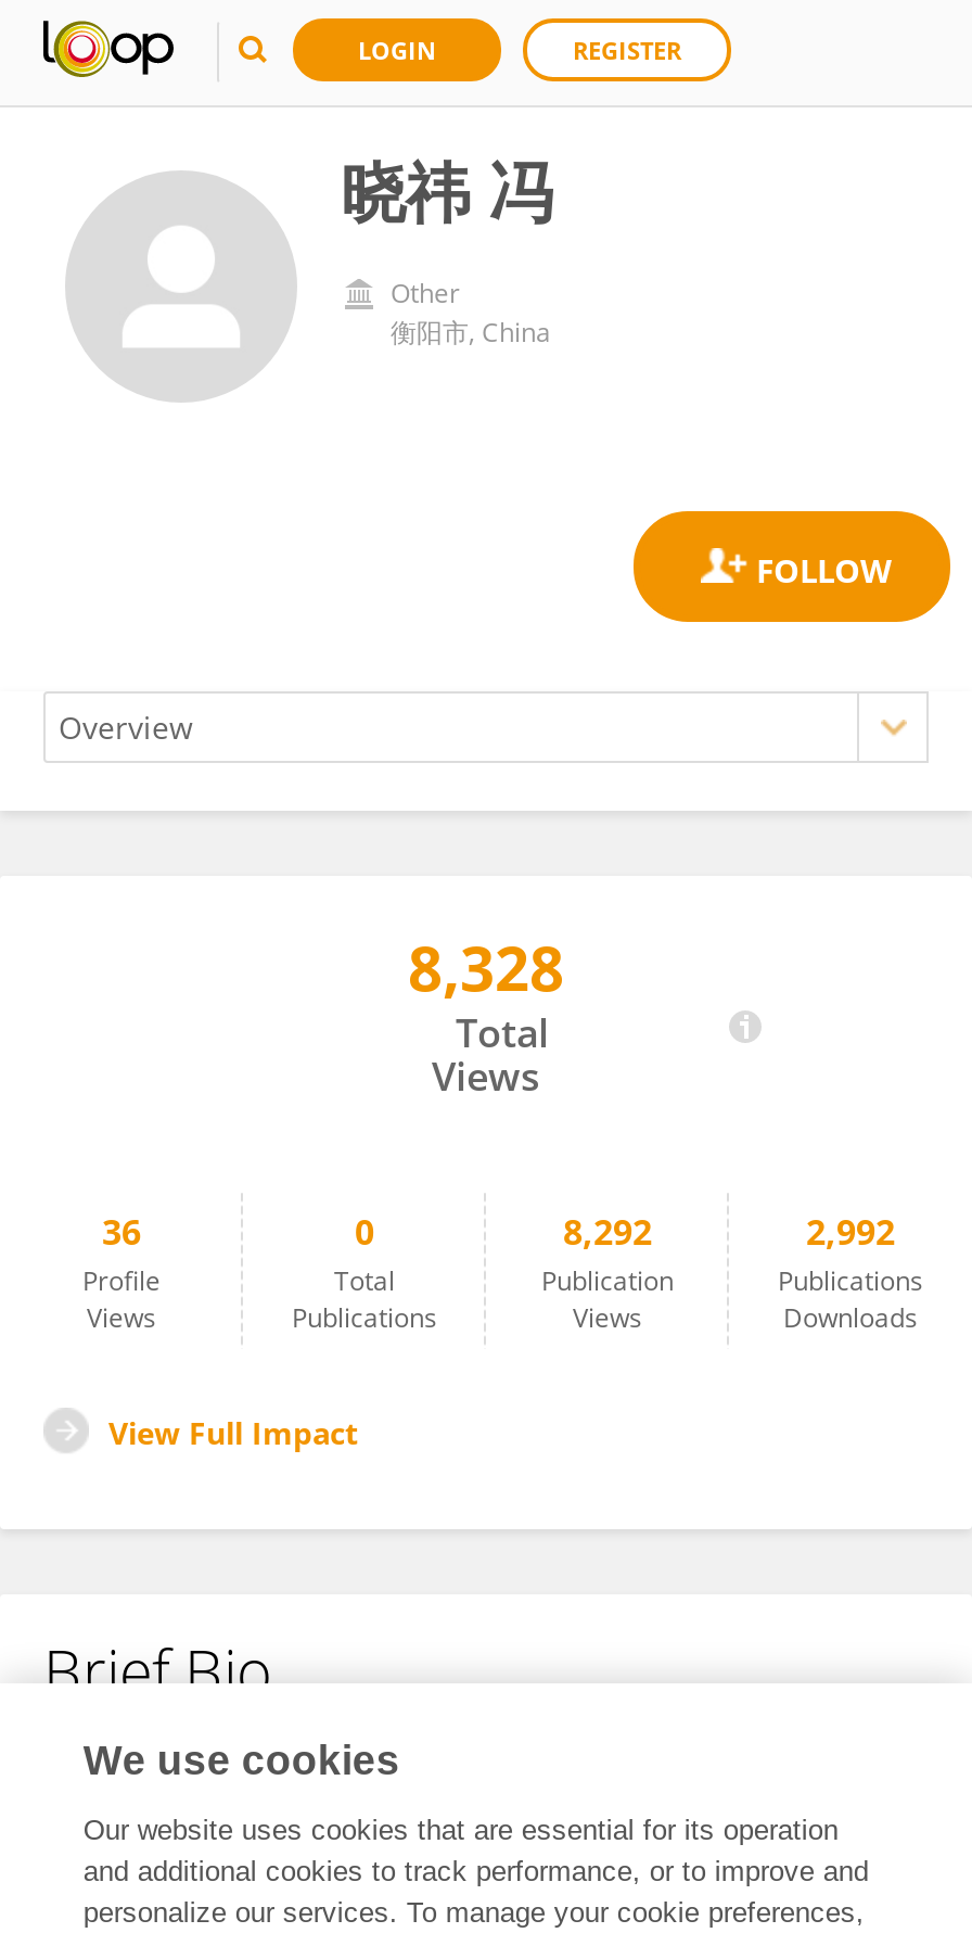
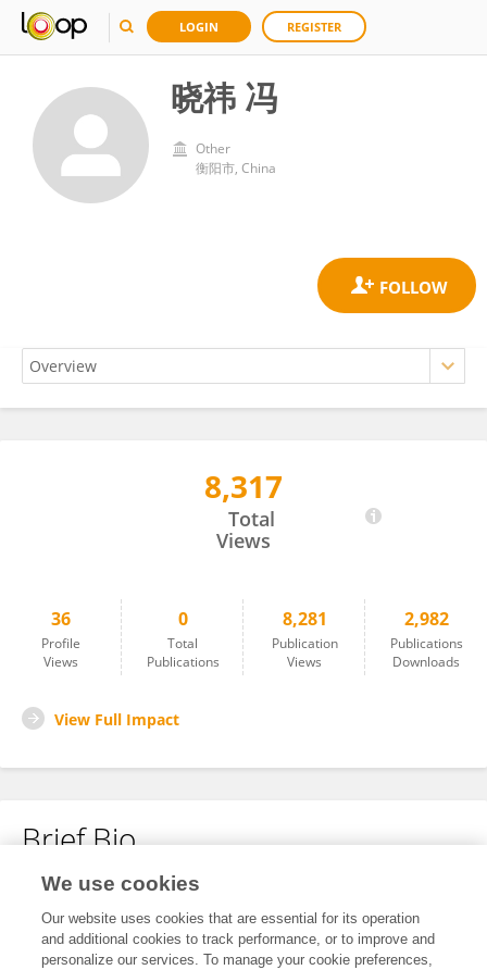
- 8,328
+ 8,317

- 8,292
+ 8,281

- 2,992
+ 2,982
